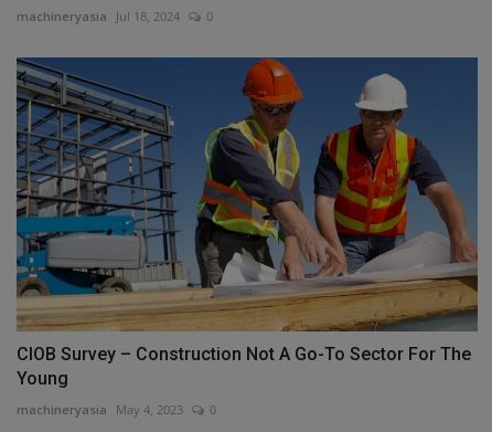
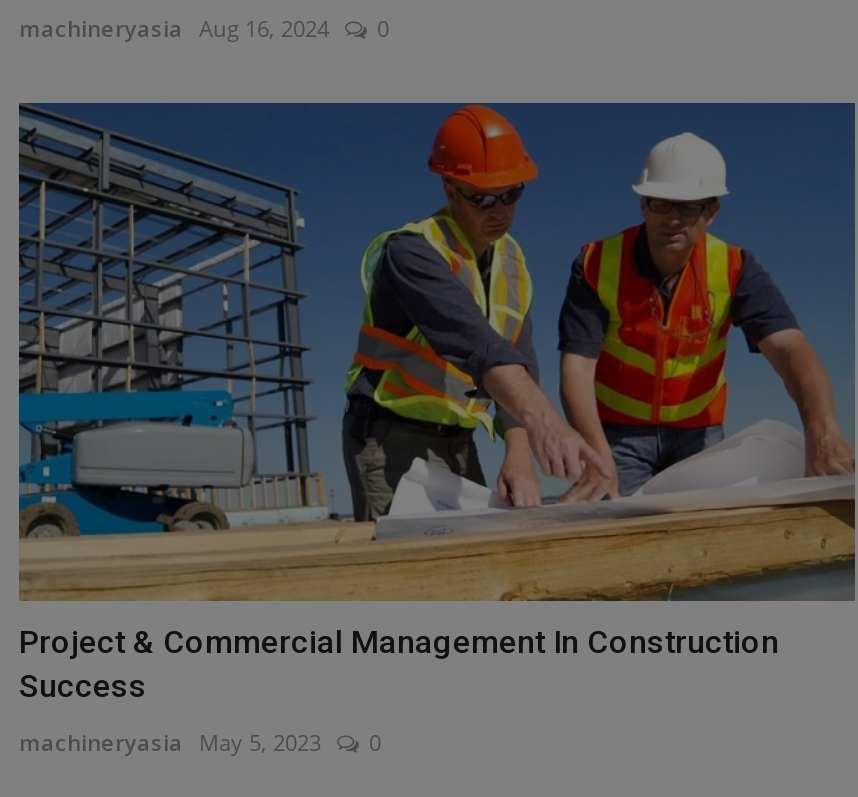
- machineryasia Jul 18, 2024
+ machineryasia Aug 16, 2024

- CIOB Survey – Construction Not A Go-To Sector For The
- Young
+ Project & Commercial Management In Construction
+ Success

- machineryasia May 4, 2023
+ machineryasia May 5, 2023
